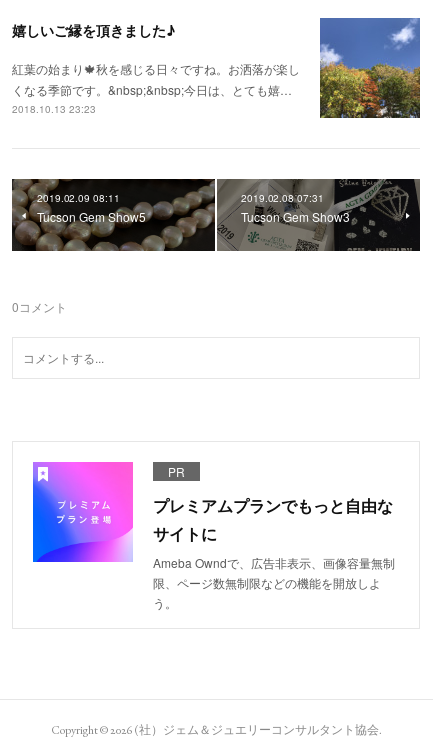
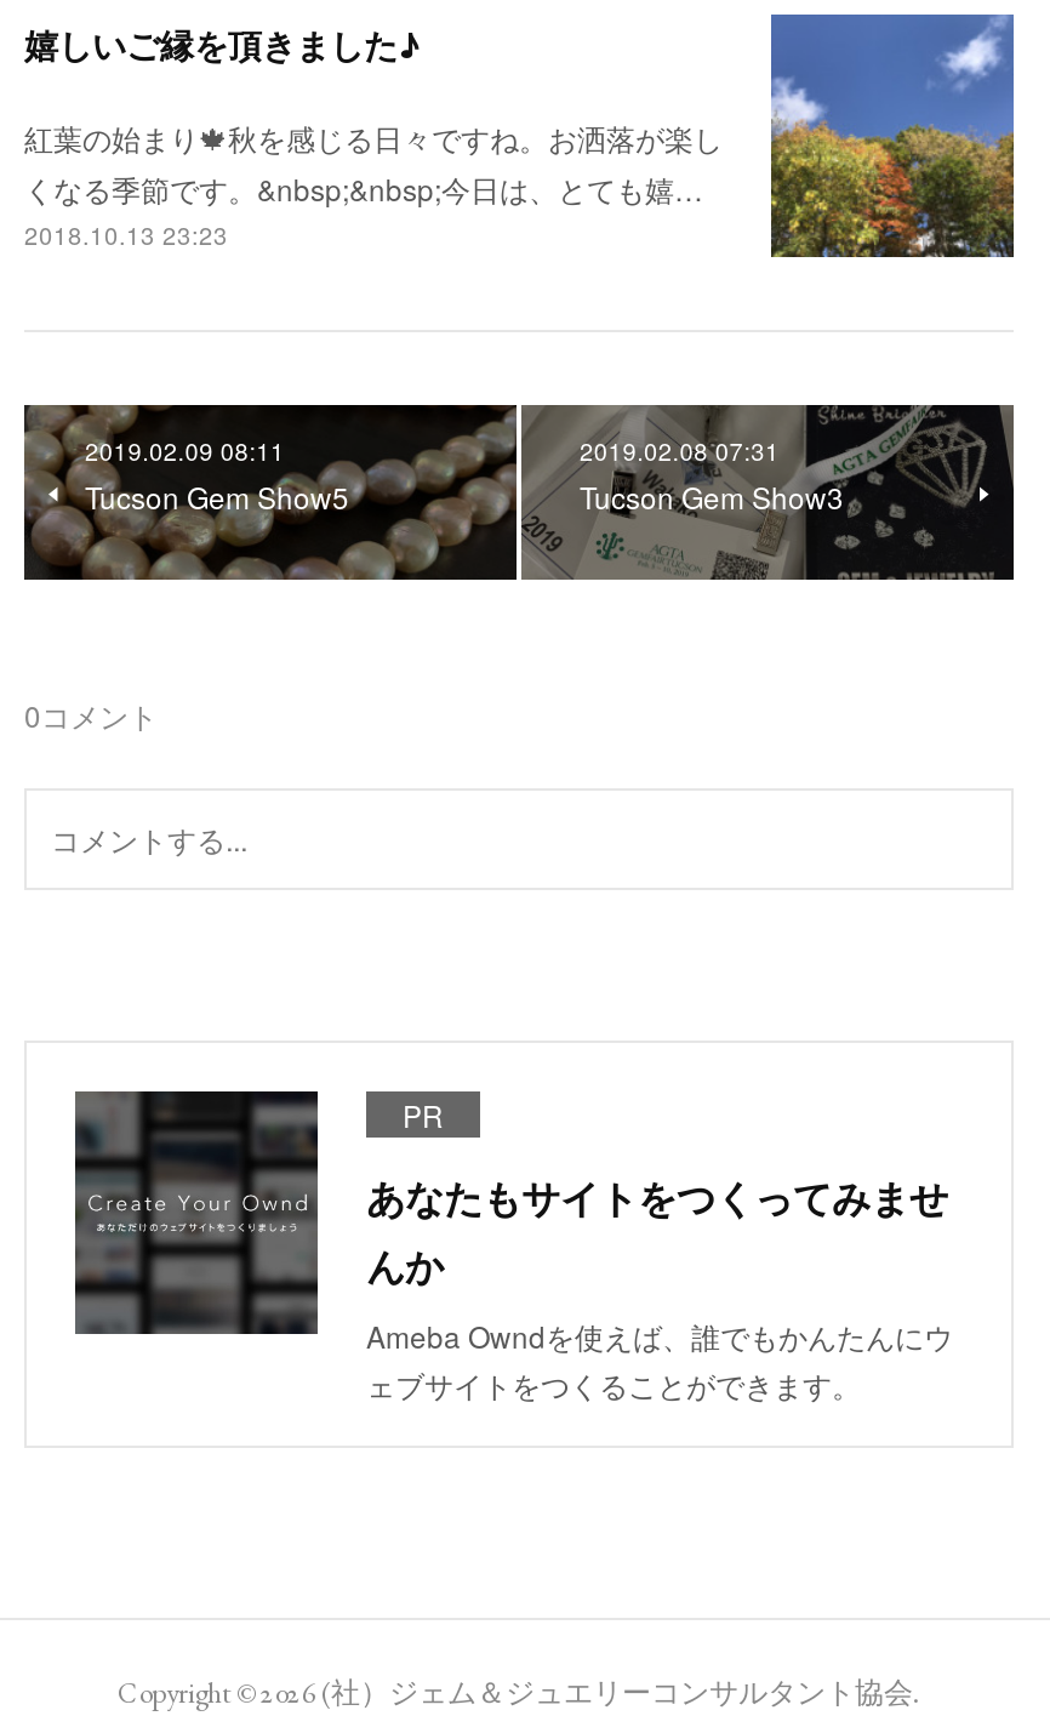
- [image]
- プレミアムプランでもっと自由な
- サイトに
- Ameba Owndで、広告非表示、画像容量無制
- 限、ページ数無制限などの機能を開放しよ
- う。
+ [image]
+ あなたもサイトをつくってみませ
+ んか
+ Ameba Owndを使えば、誰でもかんたんにウ
+ ェブサイトをつくることができます。
